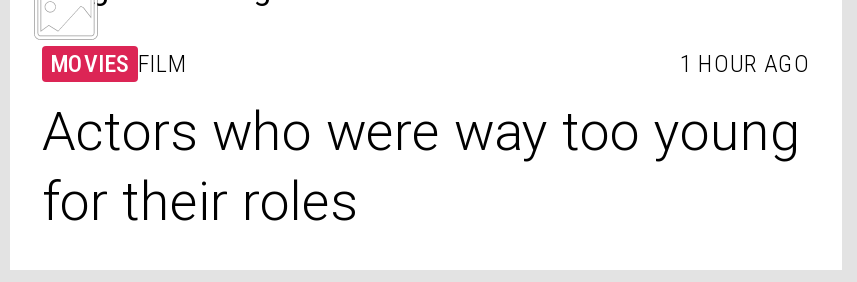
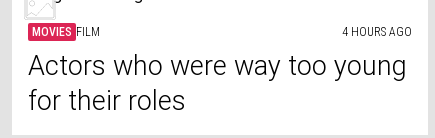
- 1 HOUR AGO
+ 4 HOURS AGO
